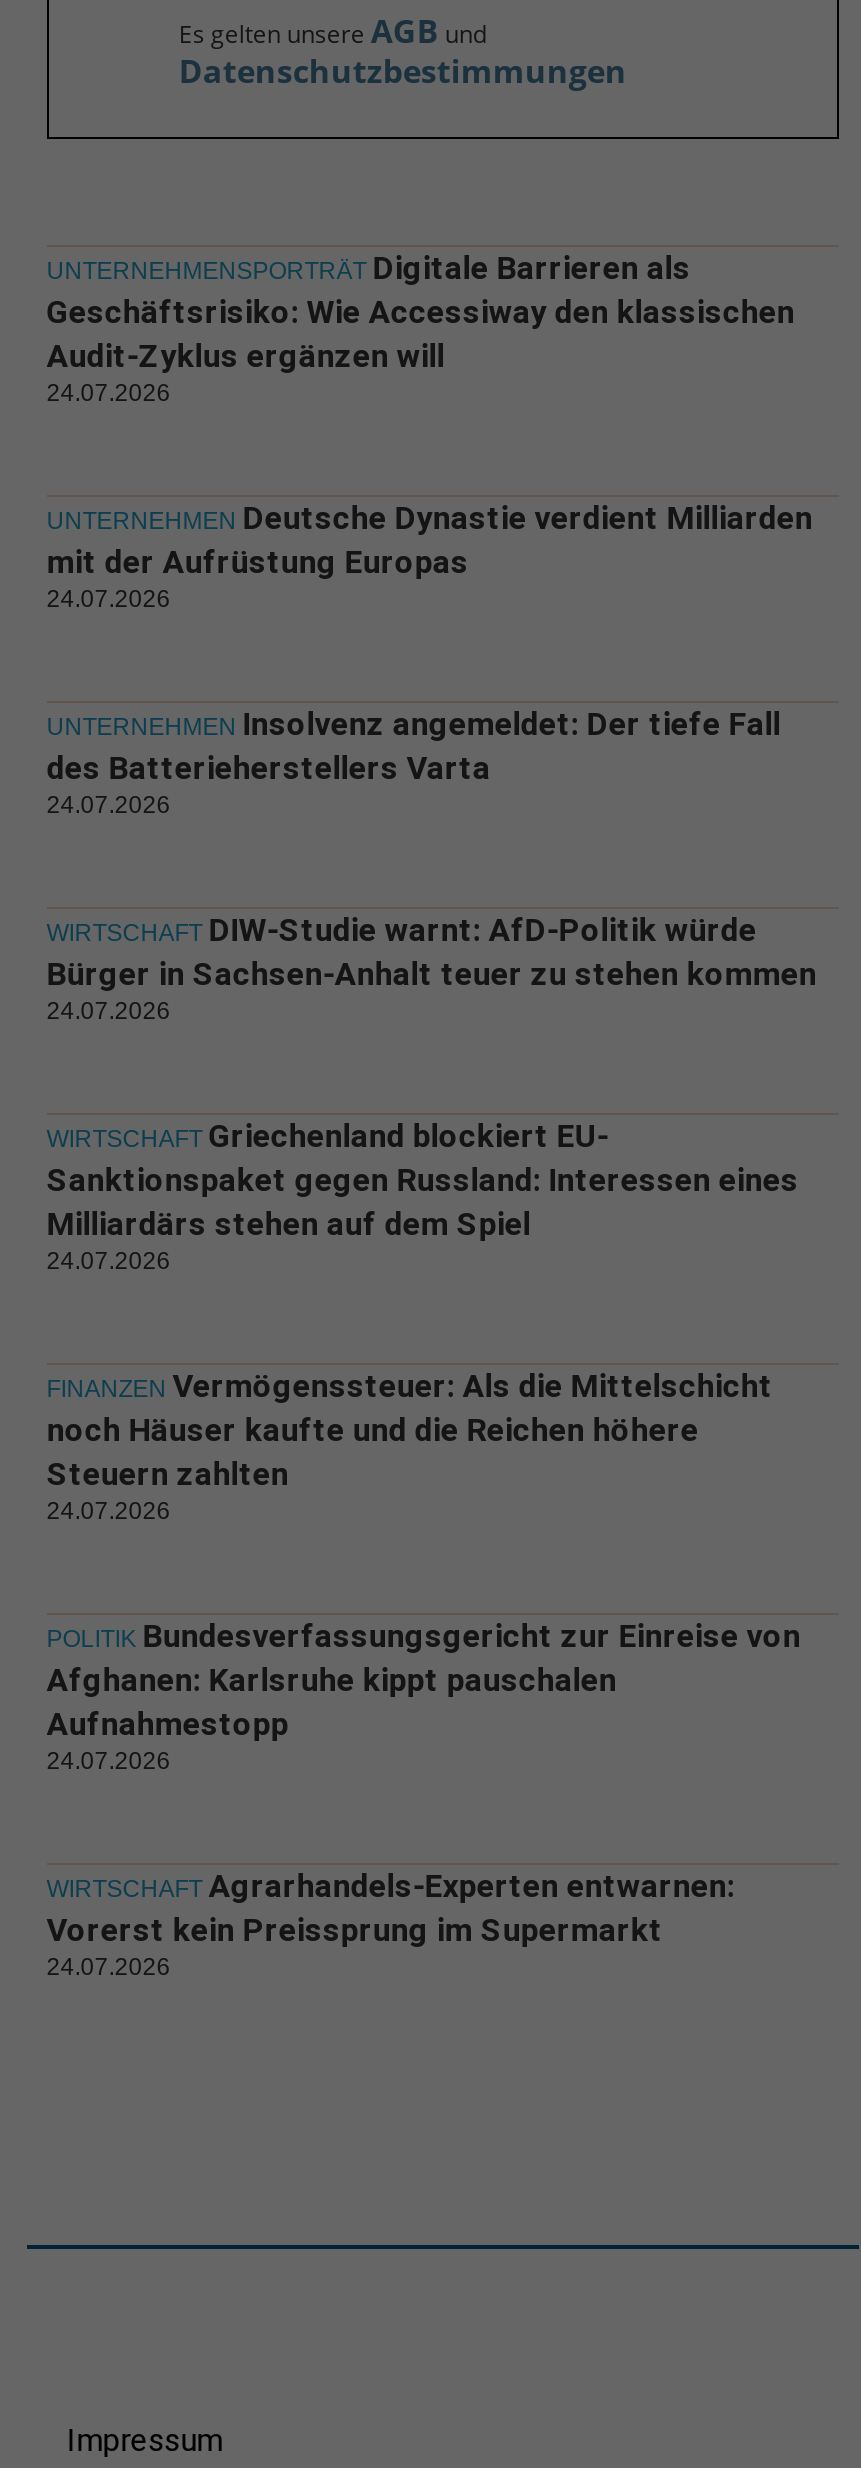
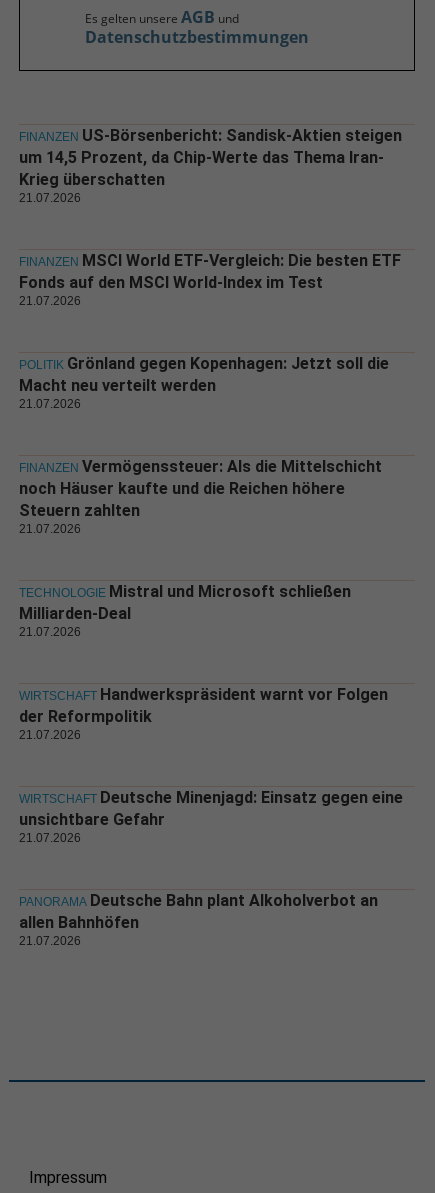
- UNTERNEHMENSPORTRÄT Digitale Barrieren als
- Geschäftsrisiko: Wie Accessiway den klassischen
- Audit-Zyklus ergänzen will
- 24.07.2026
- UNTERNEHMEN Deutsche Dynastie verdient Milliarden
- mit der Aufrüstung Europas
- 24.07.2026
- UNTERNEHMEN Insolvenz angemeldet: Der tiefe Fall
- des Batterieherstellers Varta
- 24.07.2026
- WIRTSCHAFT DIW-Studie warnt: AfD-Politik würde
- Bürger in Sachsen-Anhalt teuer zu stehen kommen
- 24.07.2026
- WIRTSCHAFT Griechenland blockiert EU-
- Sanktionspaket gegen Russland: Interessen eines
- Milliardärs stehen auf dem Spiel
- 24.07.2026
+ FINANZEN US-Börsenbericht: Sandisk-Aktien steigen
+ um 14,5 Prozent, da Chip-Werte das Thema Iran-
+ Krieg überschatten
+ 21.07.2026
+ FINANZEN MSCI World ETF-Vergleich: Die besten ETF
+ Fonds auf den MSCI World-Index im Test
+ 21.07.2026
+ POLITIK Grönland gegen Kopenhagen: Jetzt soll die
+ Macht neu verteilt werden
+ 21.07.2026

moved up: FINANZEN Vermögenssteuer: Als die Mittelschicht | noch Häuser kaufte und die Reichen höhere | Steuern zahlten

- 24.07.2026
- POLITIK Bundesverfassungsgericht zur Einreise von
- Afghanen: Karlsruhe kippt pauschalen
- Aufnahmestopp
- 24.07.2026
- WIRTSCHAFT Agrarhandels-Experten entwarnen:
- Vorerst kein Preissprung im Supermarkt
- 24.07.2026
+ 21.07.2026
+ TECHNOLOGIE Mistral und Microsoft schließen
+ Milliarden-Deal
+ 21.07.2026
+ WIRTSCHAFT Handwerkspräsident warnt vor Folgen
+ der Reformpolitik
+ 21.07.2026
+ WIRTSCHAFT Deutsche Minenjagd: Einsatz gegen eine
+ unsichtbare Gefahr
+ 21.07.2026
+ PANORAMA Deutsche Bahn plant Alkoholverbot an
+ allen Bahnhöfen
+ 21.07.2026
